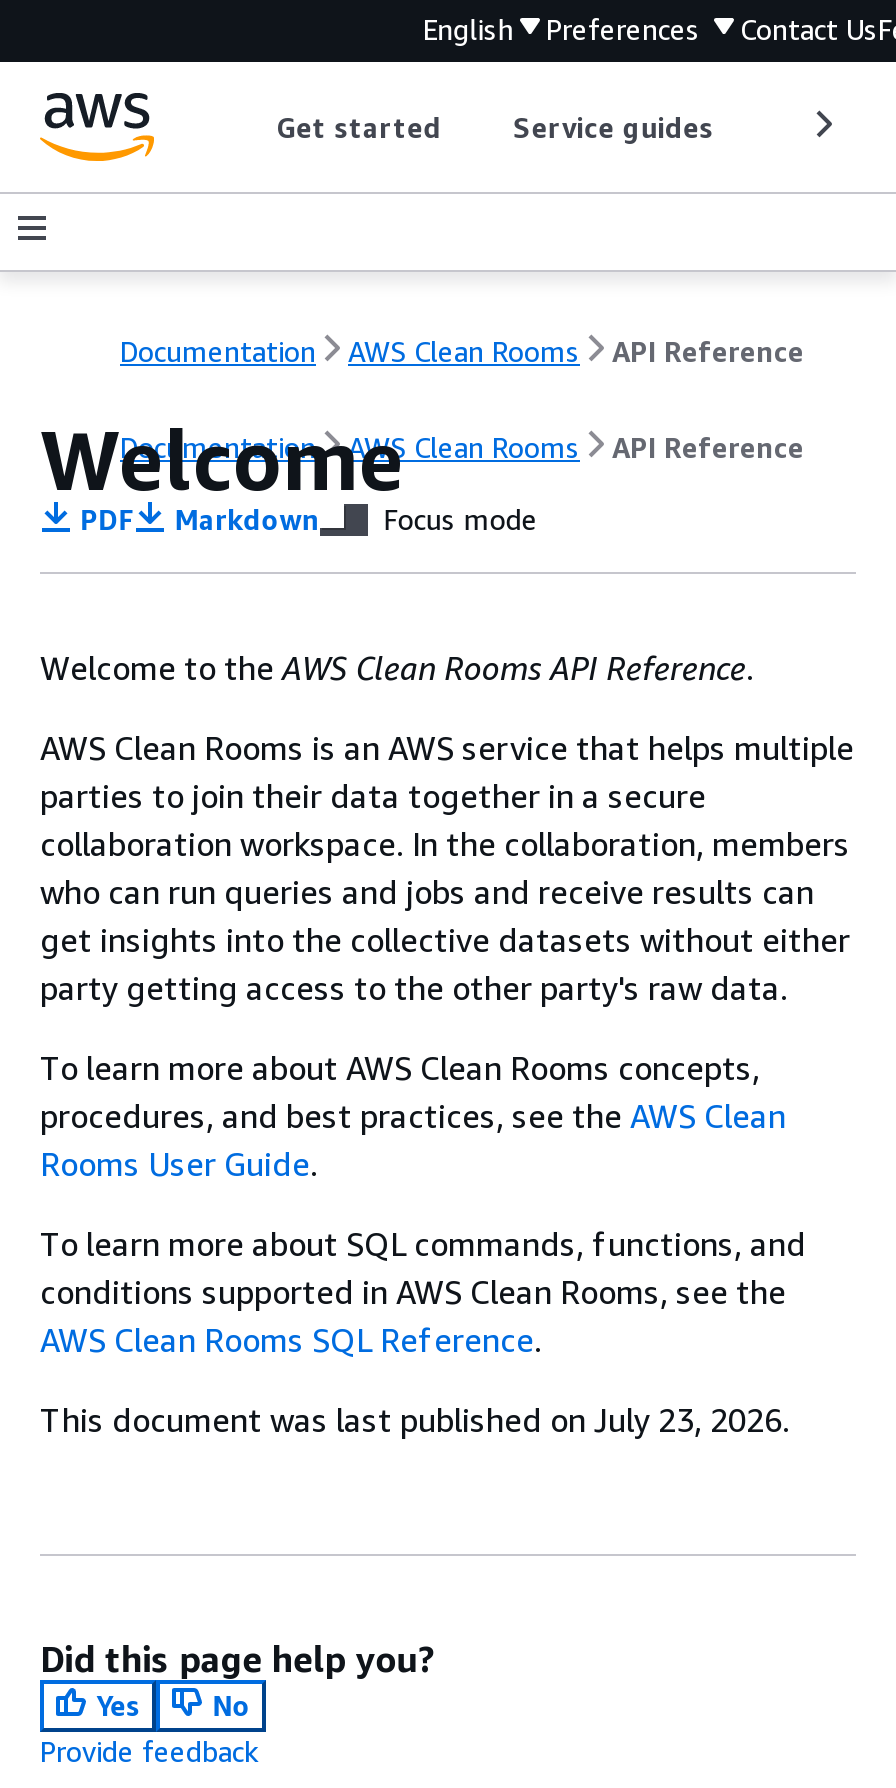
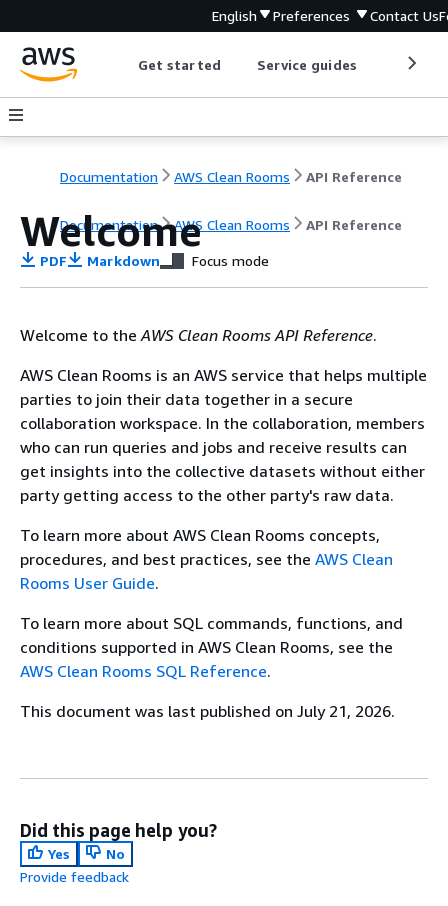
- This document was last published on July 23, 2026.
+ This document was last published on July 21, 2026.
